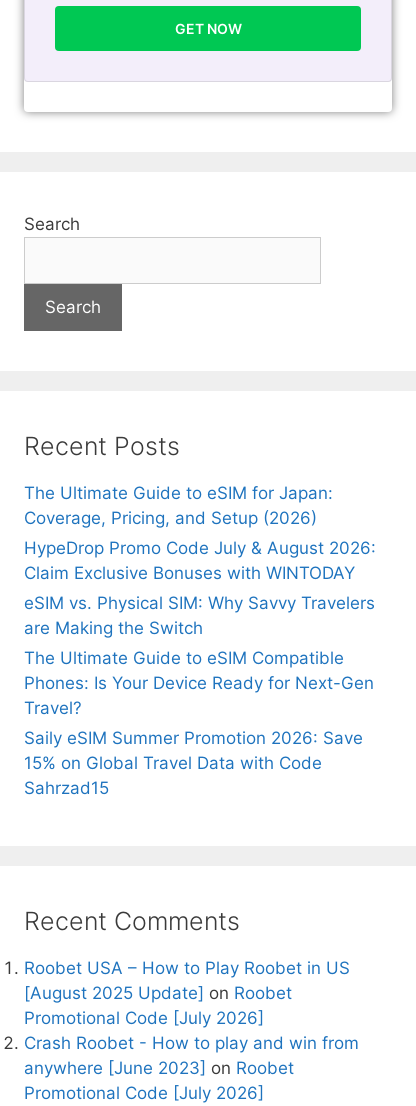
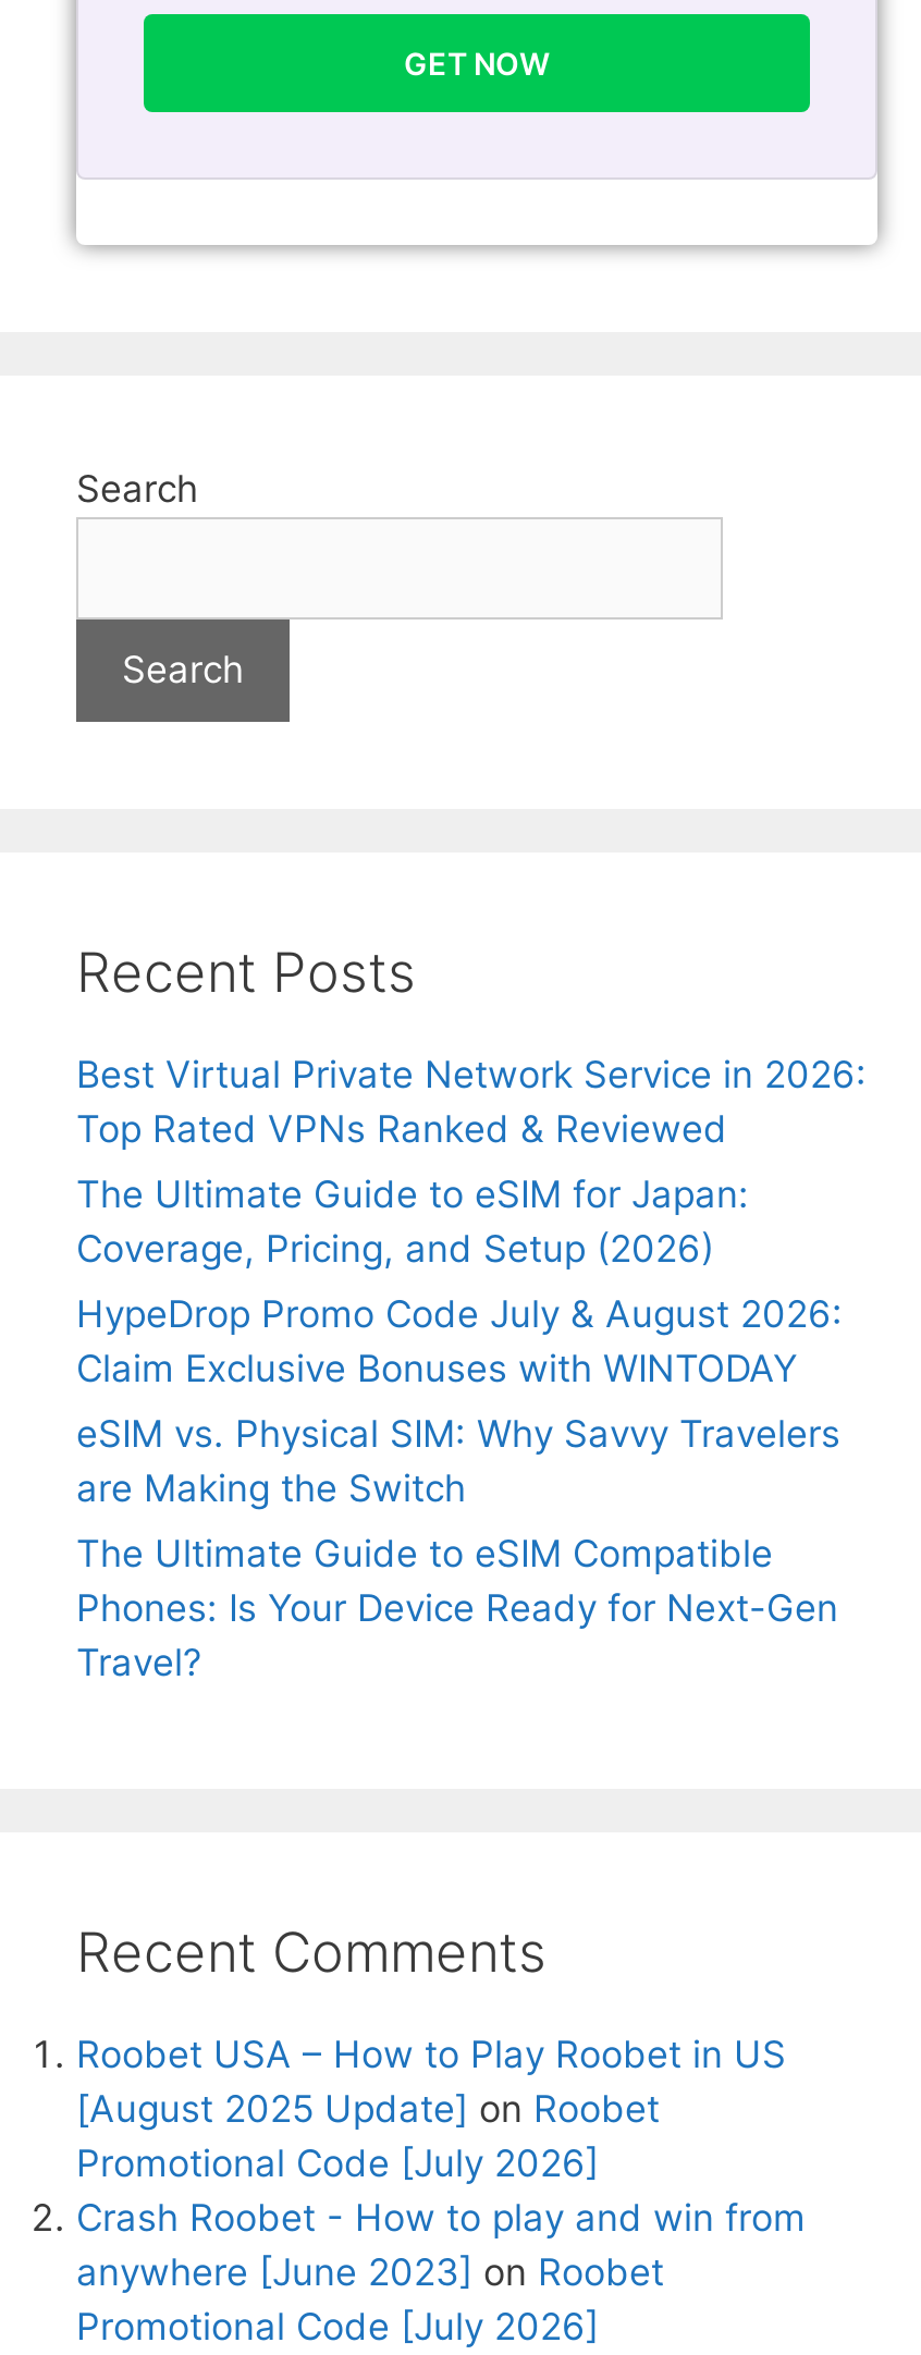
+ Best Virtual Private Network Service in 2026:
+ Top Rated VPNs Ranked & Reviewed

moved down: The Ultimate Guide to eSIM for Japan: | Coverage, Pricing, and Setup (2026) | HypeDrop Promo Code July & August 2026: | ... | Phones: Is Your Device Ready for Next-Gen | Travel?

- Saily eSIM Summer Promotion 2026: Save
- 15% on Global Travel Data with Code
- Sahrzad15
